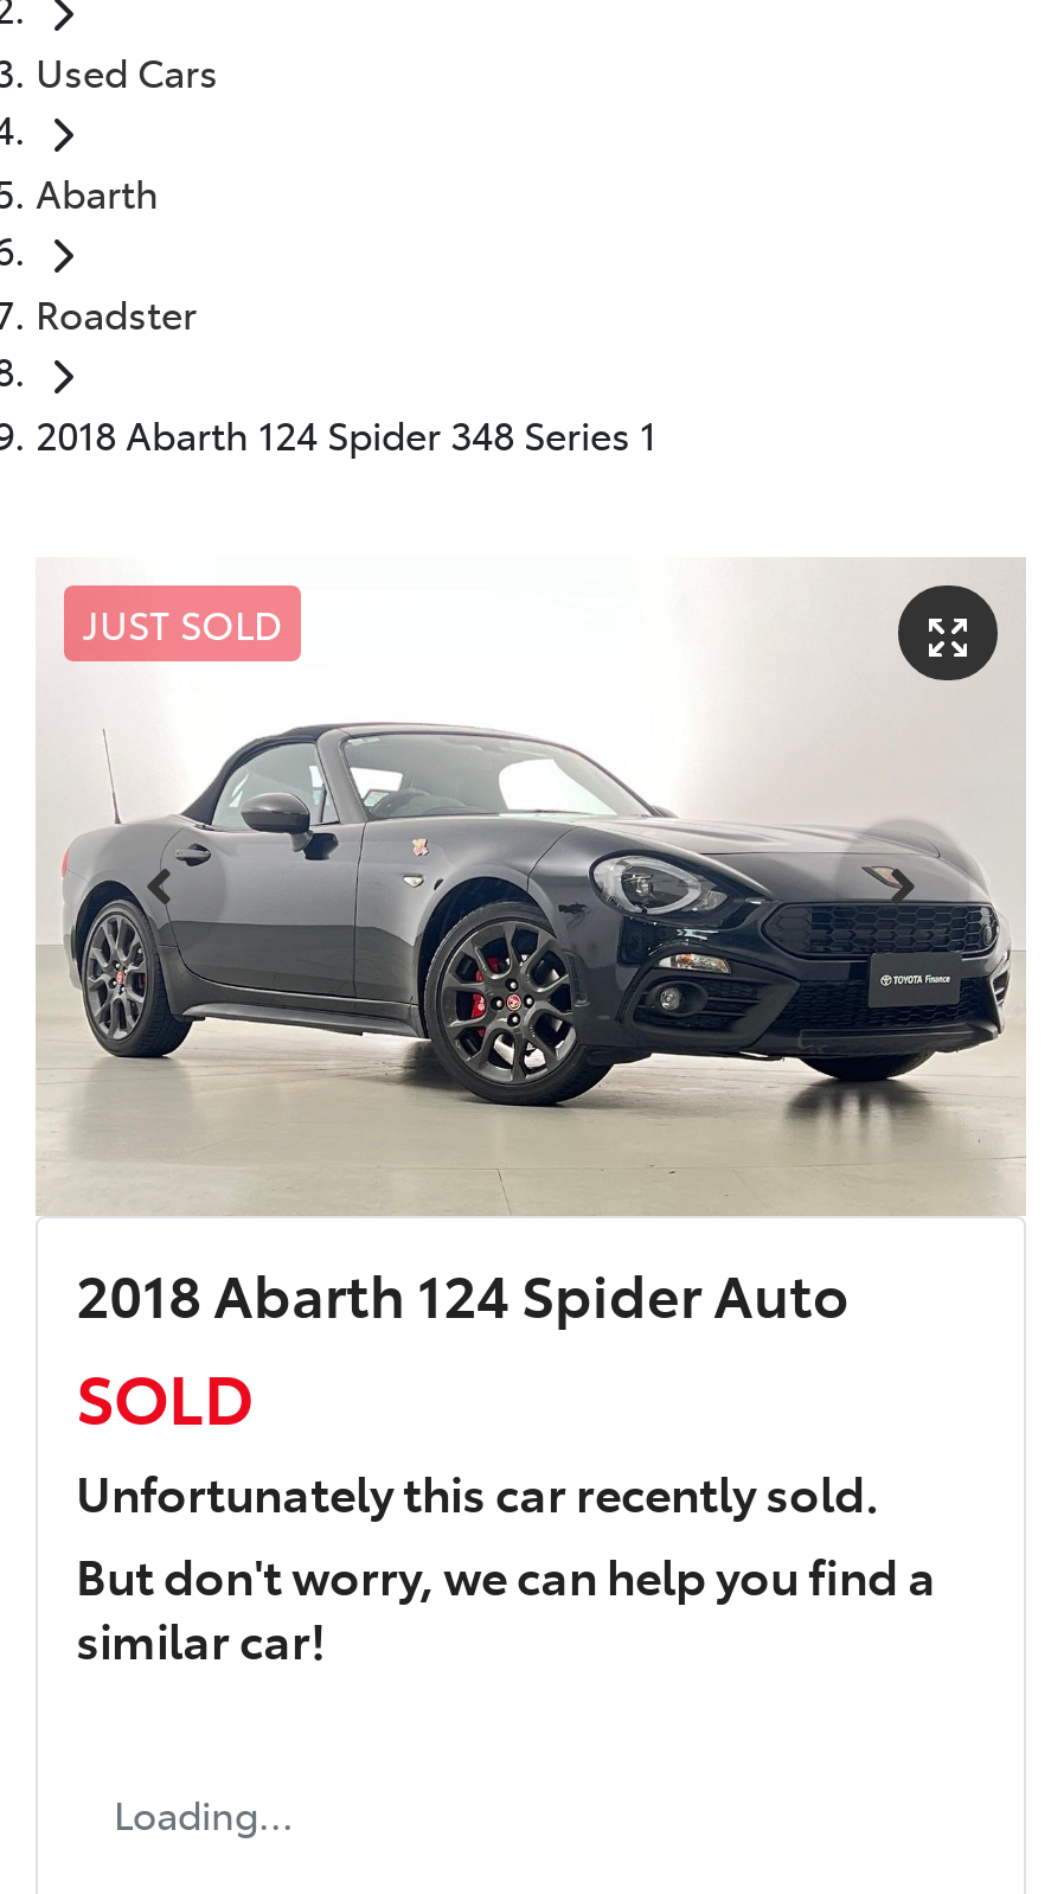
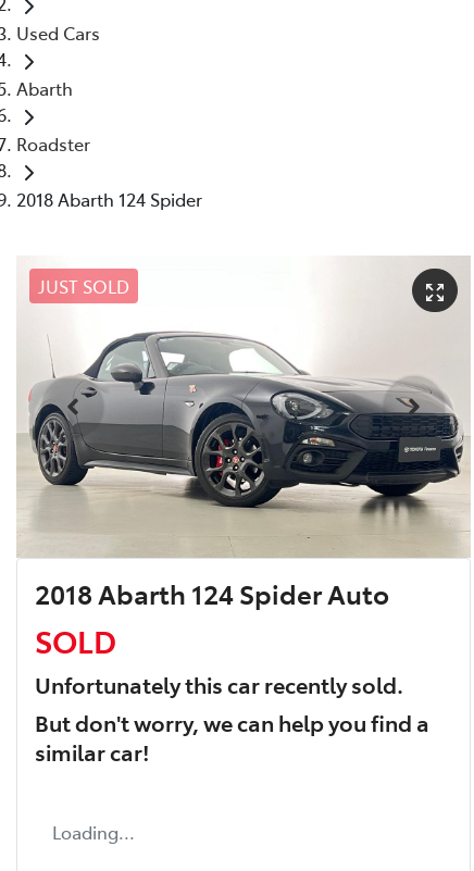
- 2018 Abarth 124 Spider 348 Series 1
+ 2018 Abarth 124 Spider
